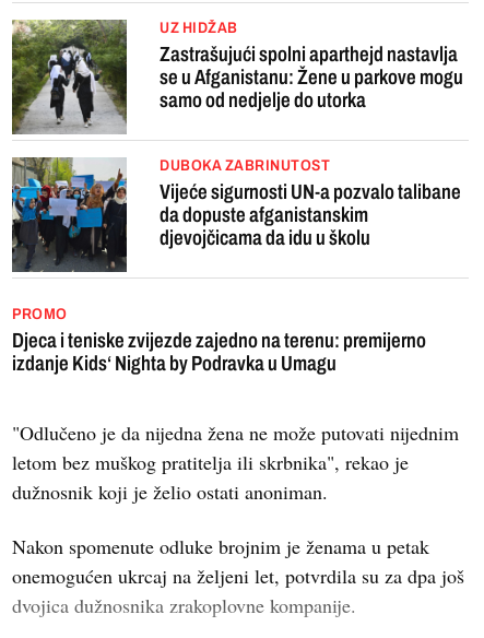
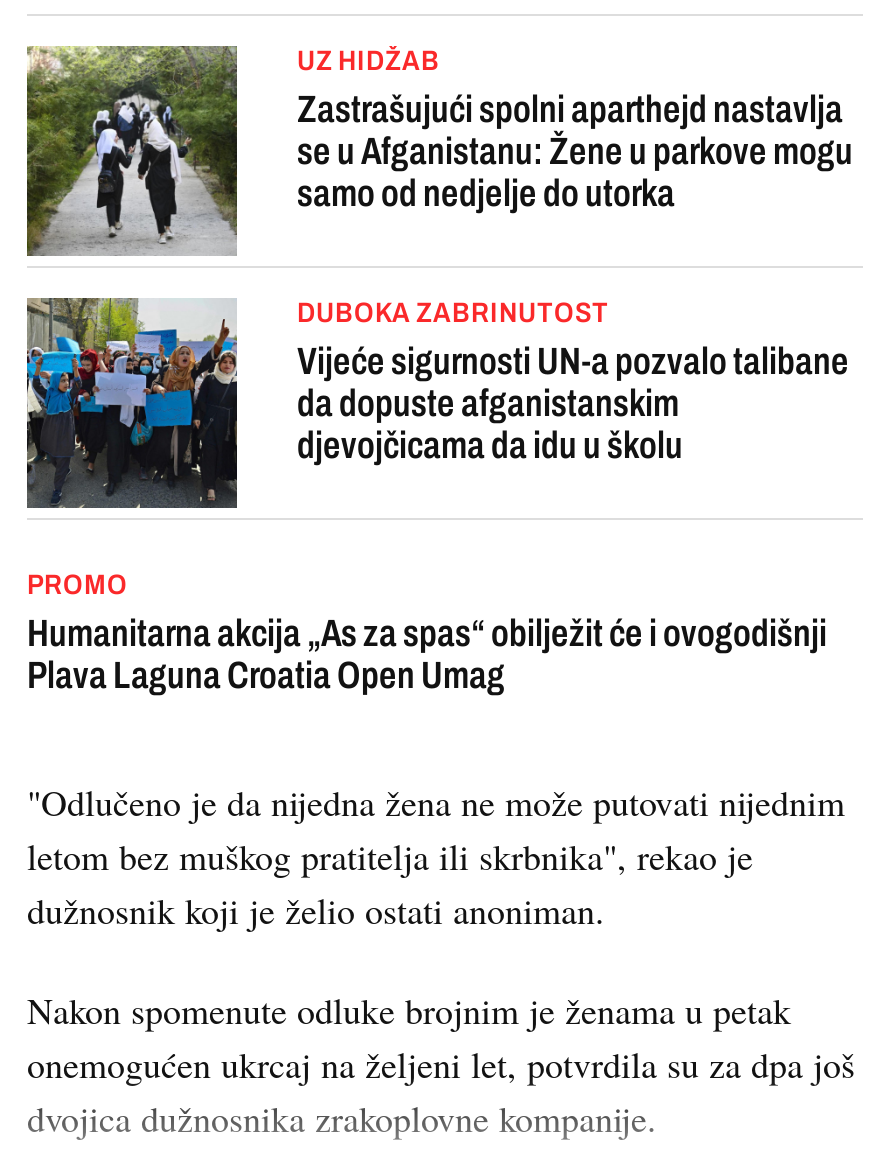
- Djeca i teniske zvijezde zajedno na terenu: premijerno
- izdanje Kids‘ Nighta by Podravka u Umagu
+ Humanitarna akcija „As za spas“ obilježit će i ovogodišnji
+ Plava Laguna Croatia Open Umag
